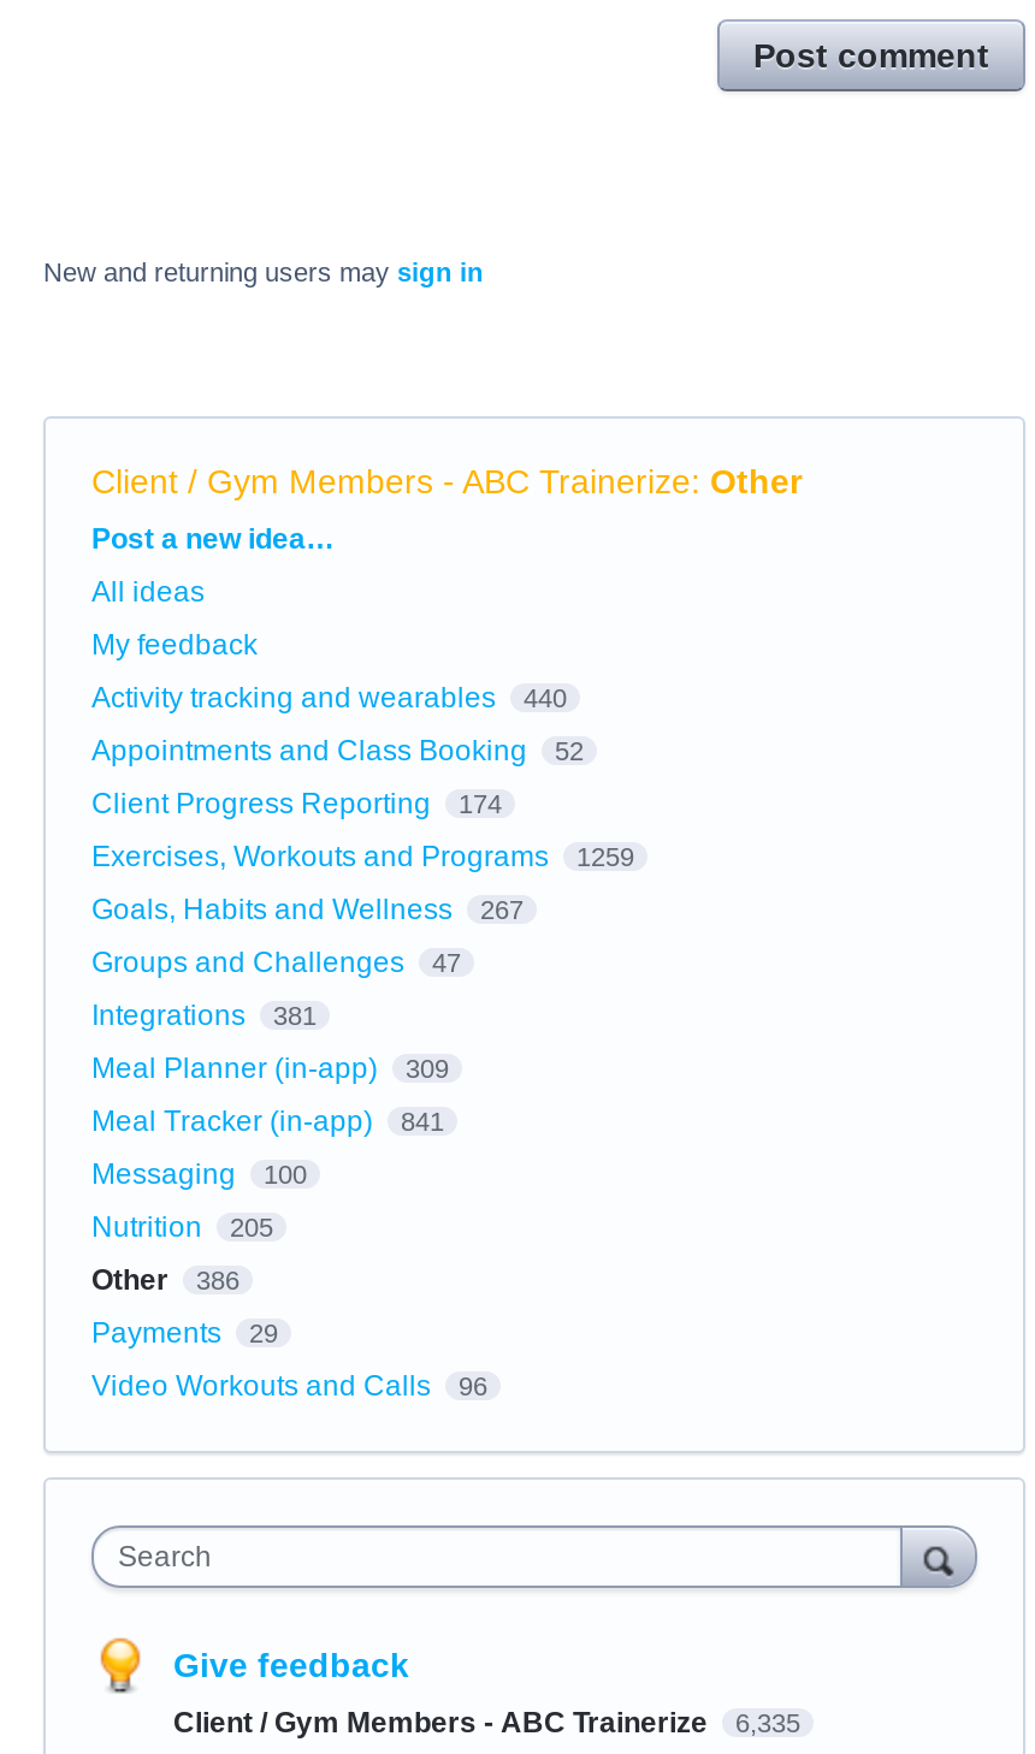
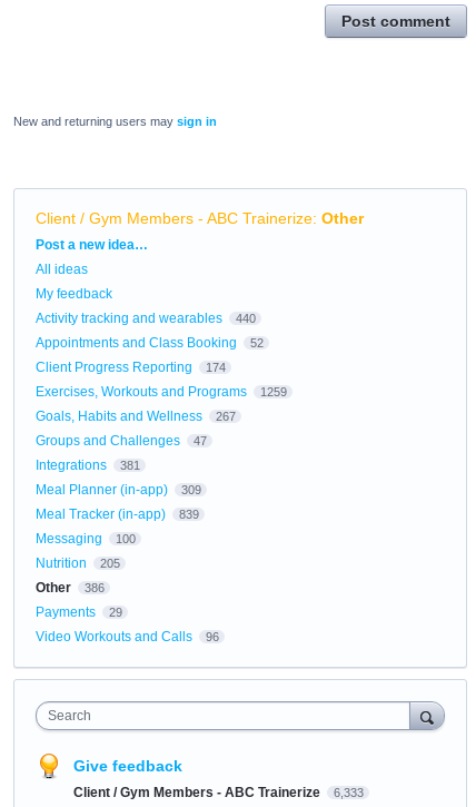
- Meal Tracker (in-app) 841
+ Meal Tracker (in-app) 839

- Client / Gym Members - ABC Trainerize 6,335
+ Client / Gym Members - ABC Trainerize 6,333
